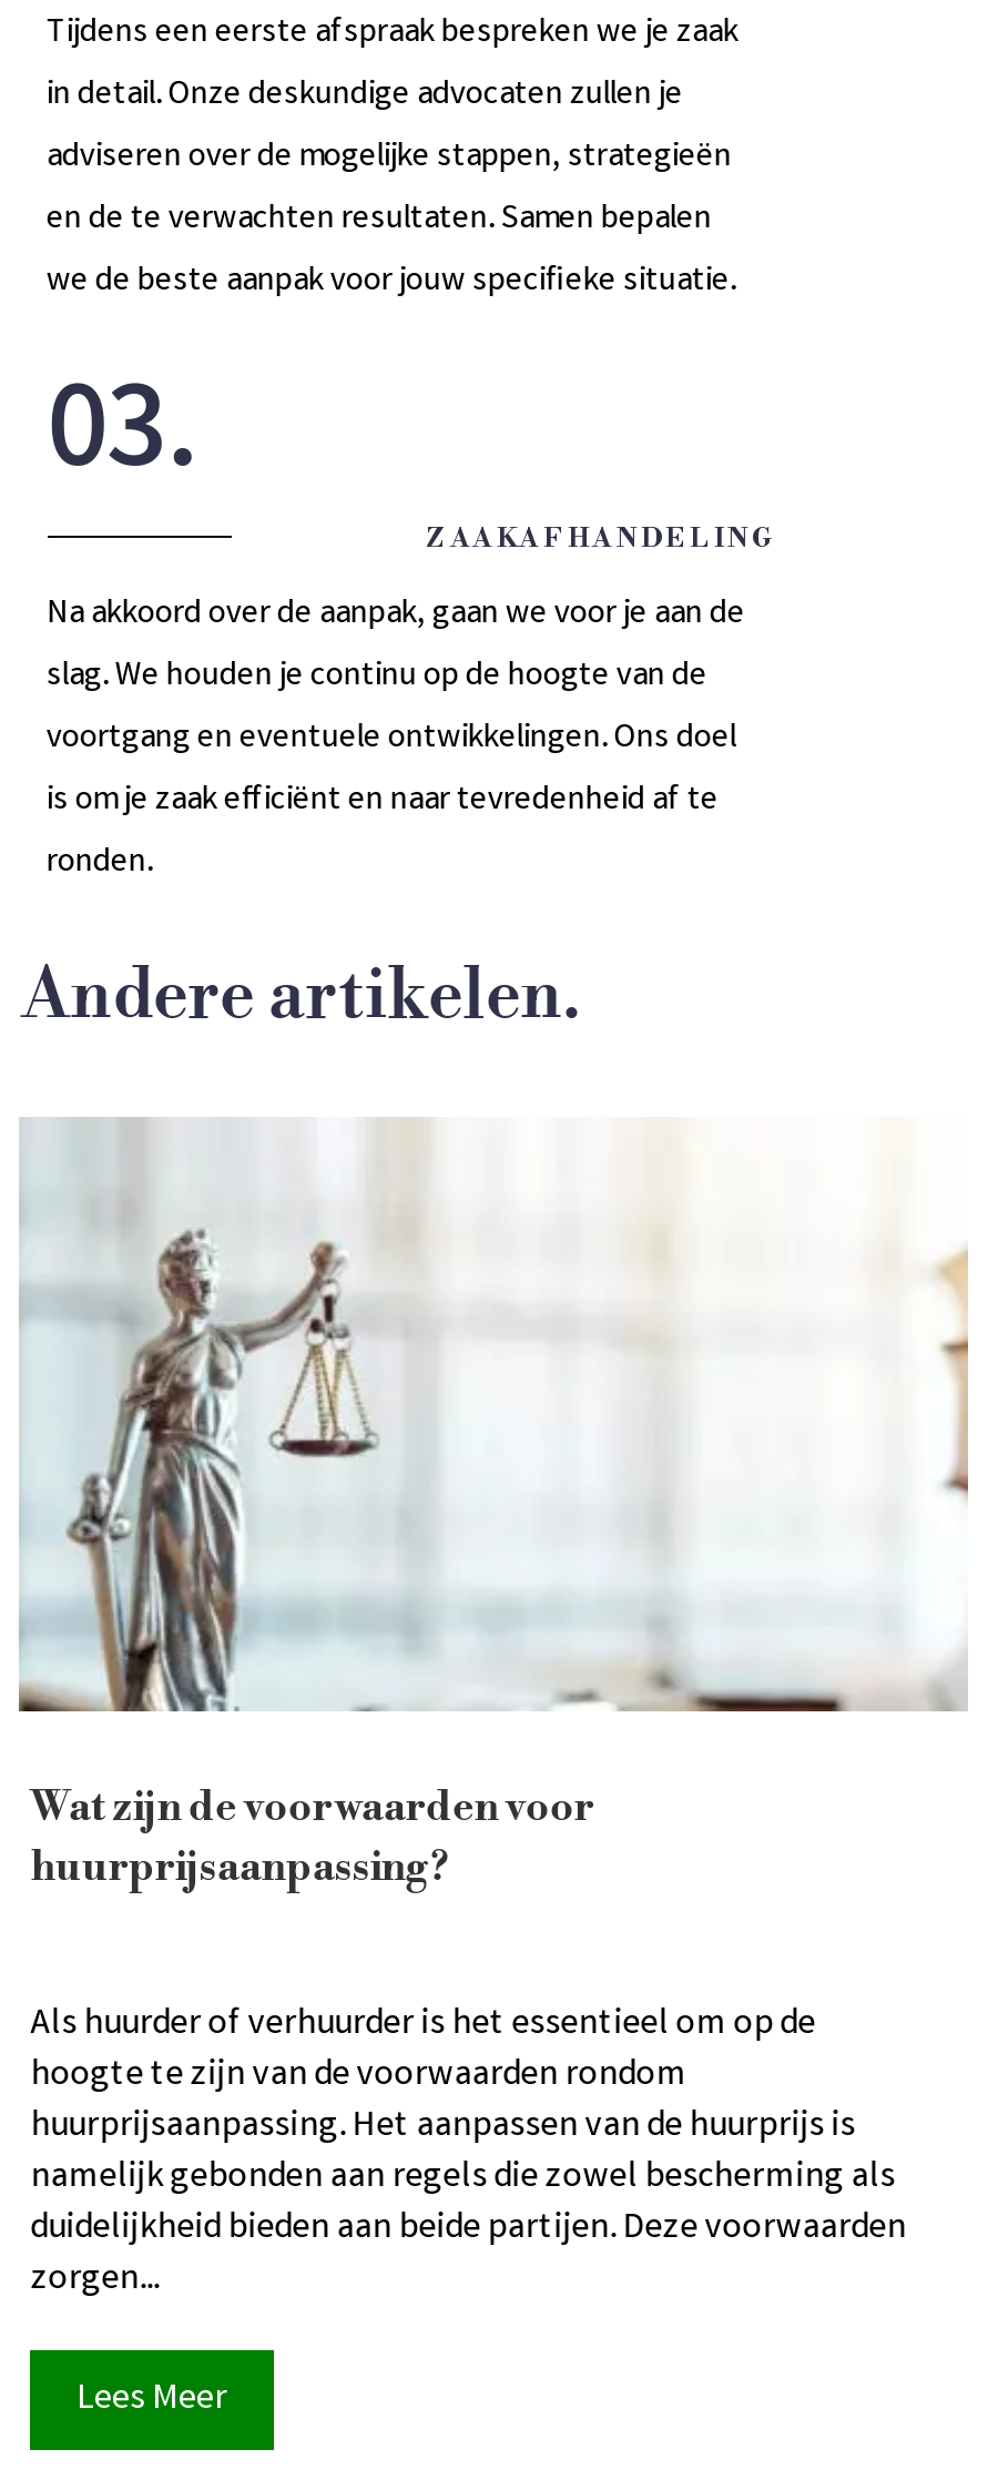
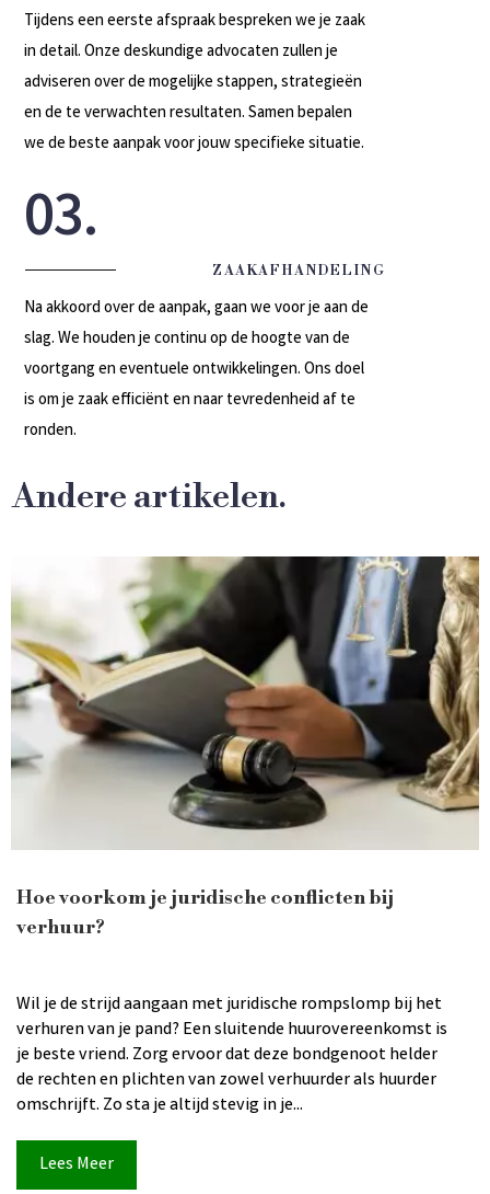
- [image]
- Wat zijn de voorwaarden voor
- huurprijsaanpassing?
+ [image]
+ Hoe voorkom je juridische conflicten bij
+ verhuur?

- Als huurder of verhuurder is het essentieel om op de
- hoogte te zijn van de voorwaarden rondom
- huurprijsaanpassing. Het aanpassen van de huurprijs is
- namelijk gebonden aan regels die zowel bescherming als
- duidelijkheid bieden aan beide partijen. Deze voorwaarden
- zorgen...
+ Wil je de strijd aangaan met juridische rompslomp bij het
+ verhuren van je pand? Een sluitende huurovereenkomst is
+ je beste vriend. Zorg ervoor dat deze bondgenoot helder
+ de rechten en plichten van zowel verhuurder als huurder
+ omschrijft. Zo sta je altijd stevig in je...
